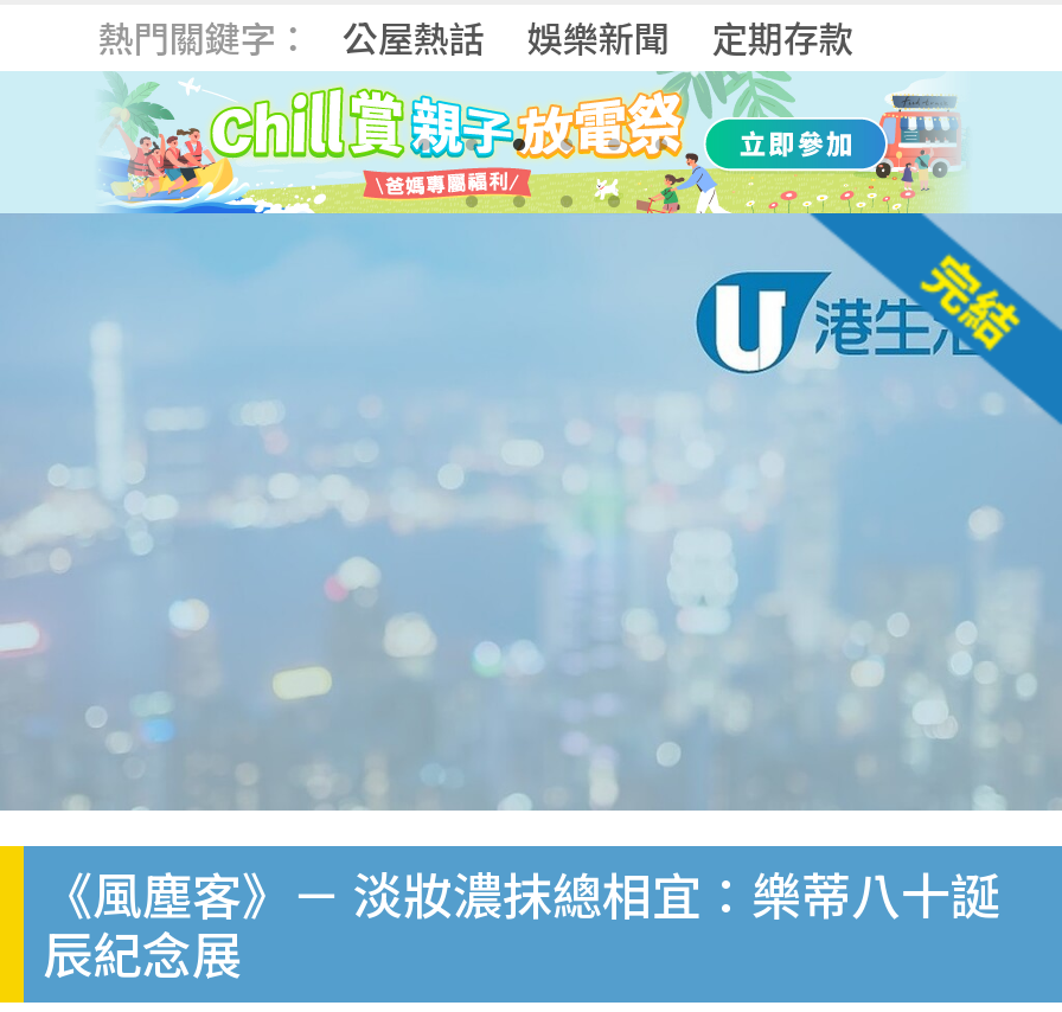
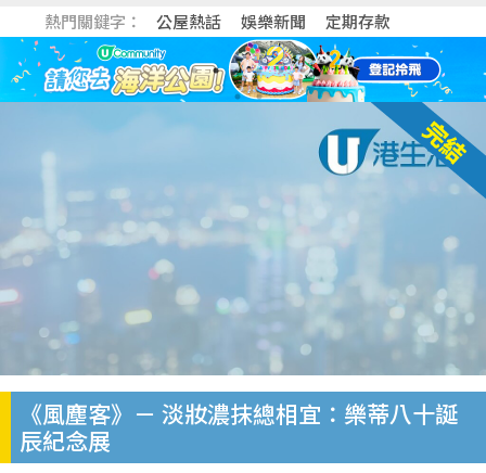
- [image]
+ [image]
